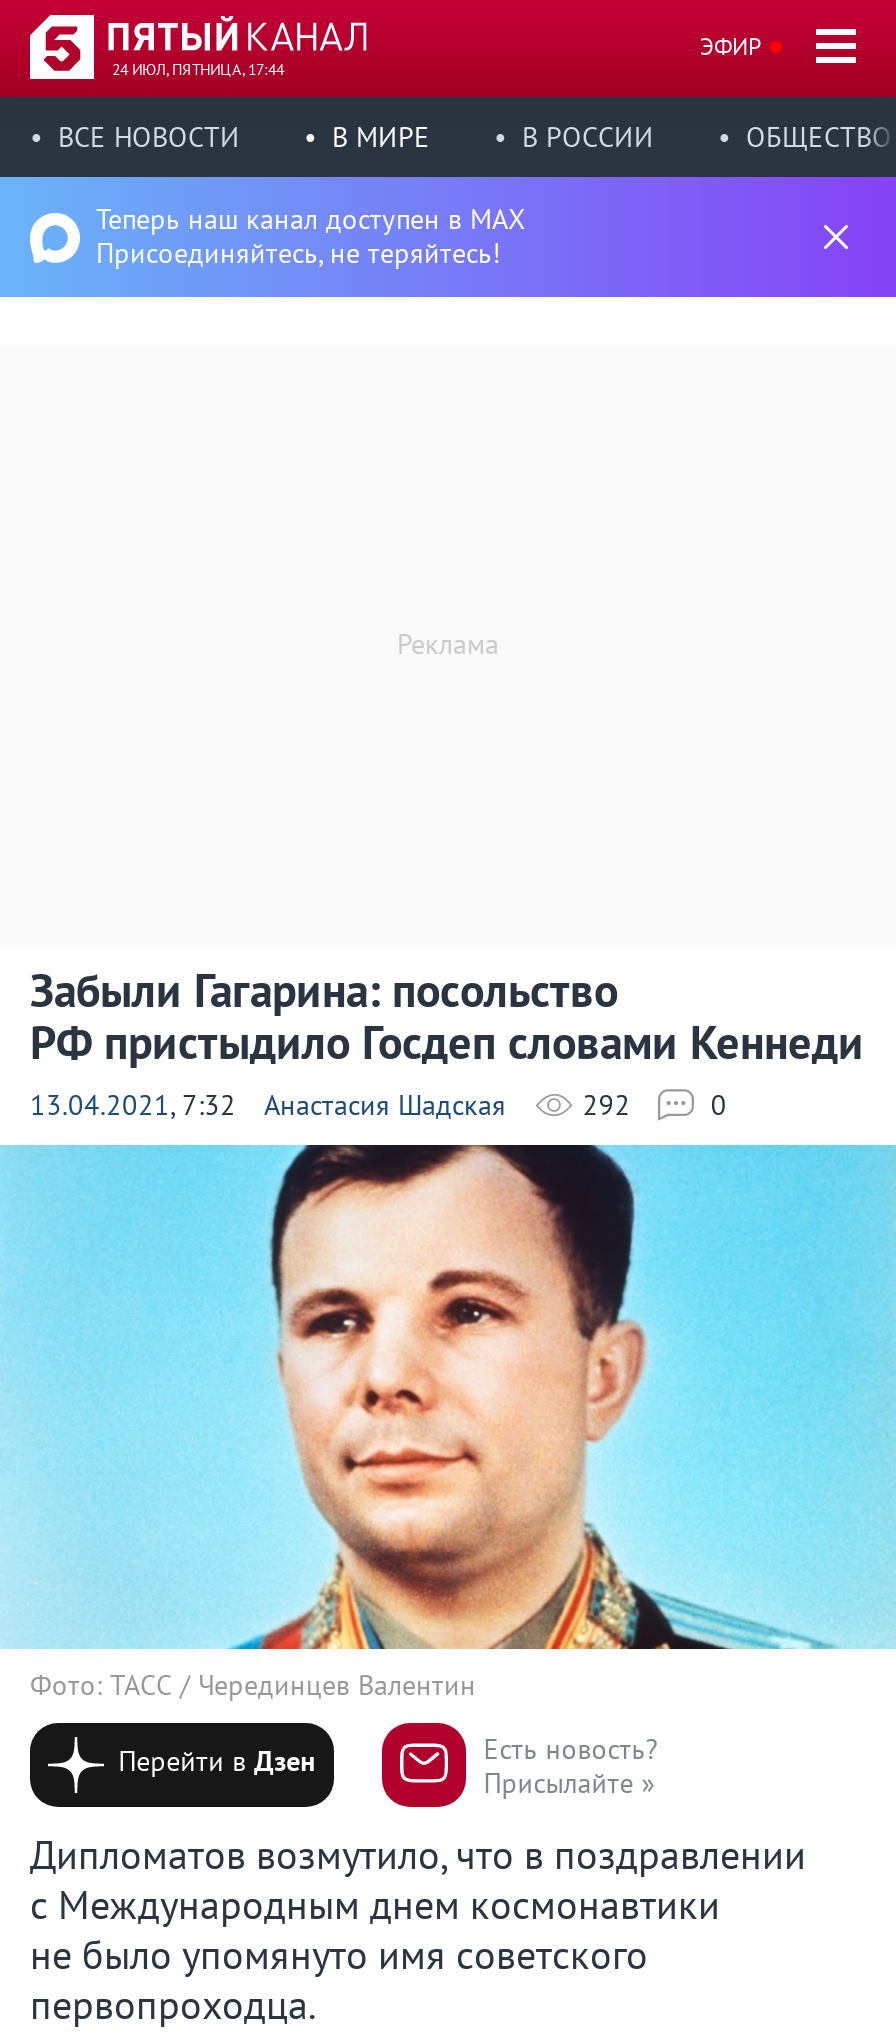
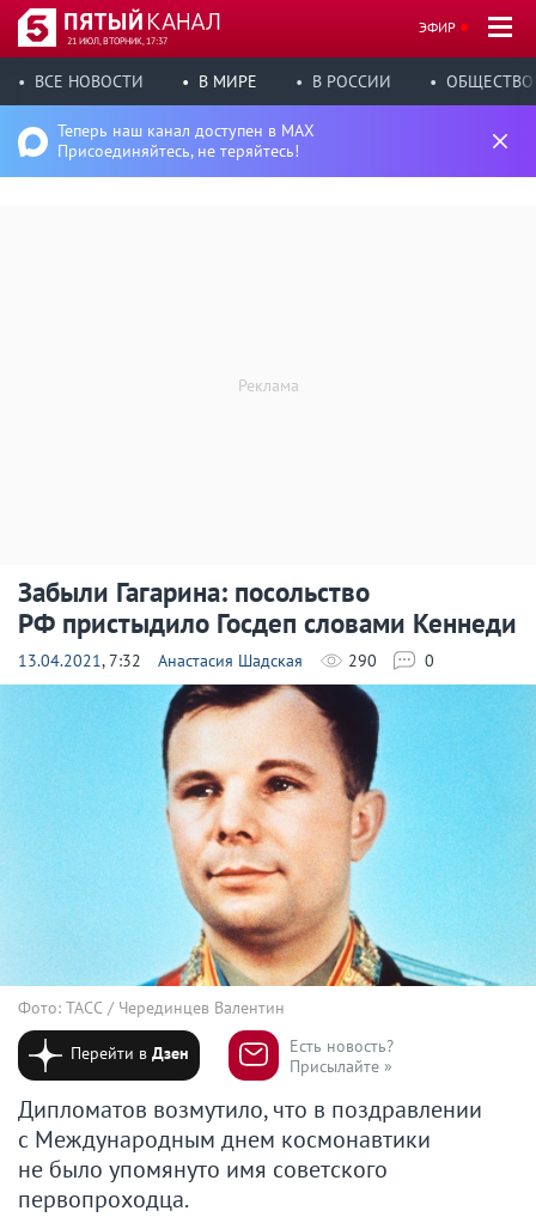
- 24 ИЮЛ, ПЯТНИЦА, 17:44
+ 21 ИЮЛ, ВТОРНИК, 17:37

- 292
+ 290
